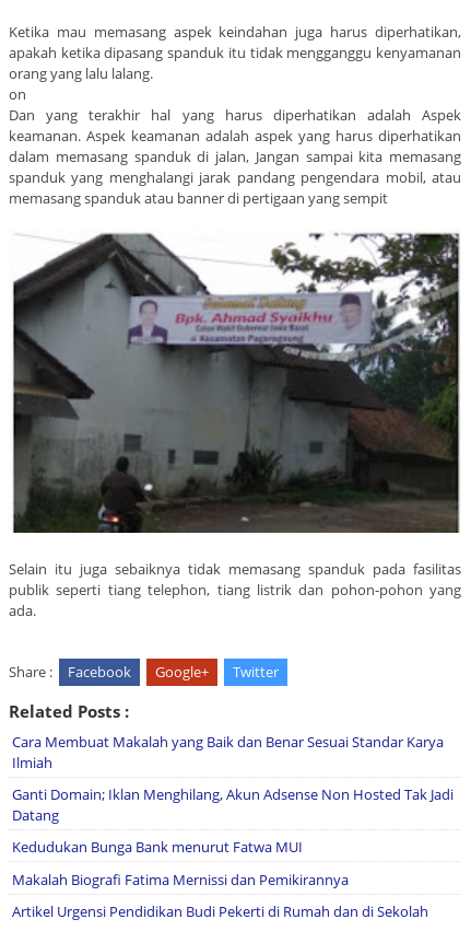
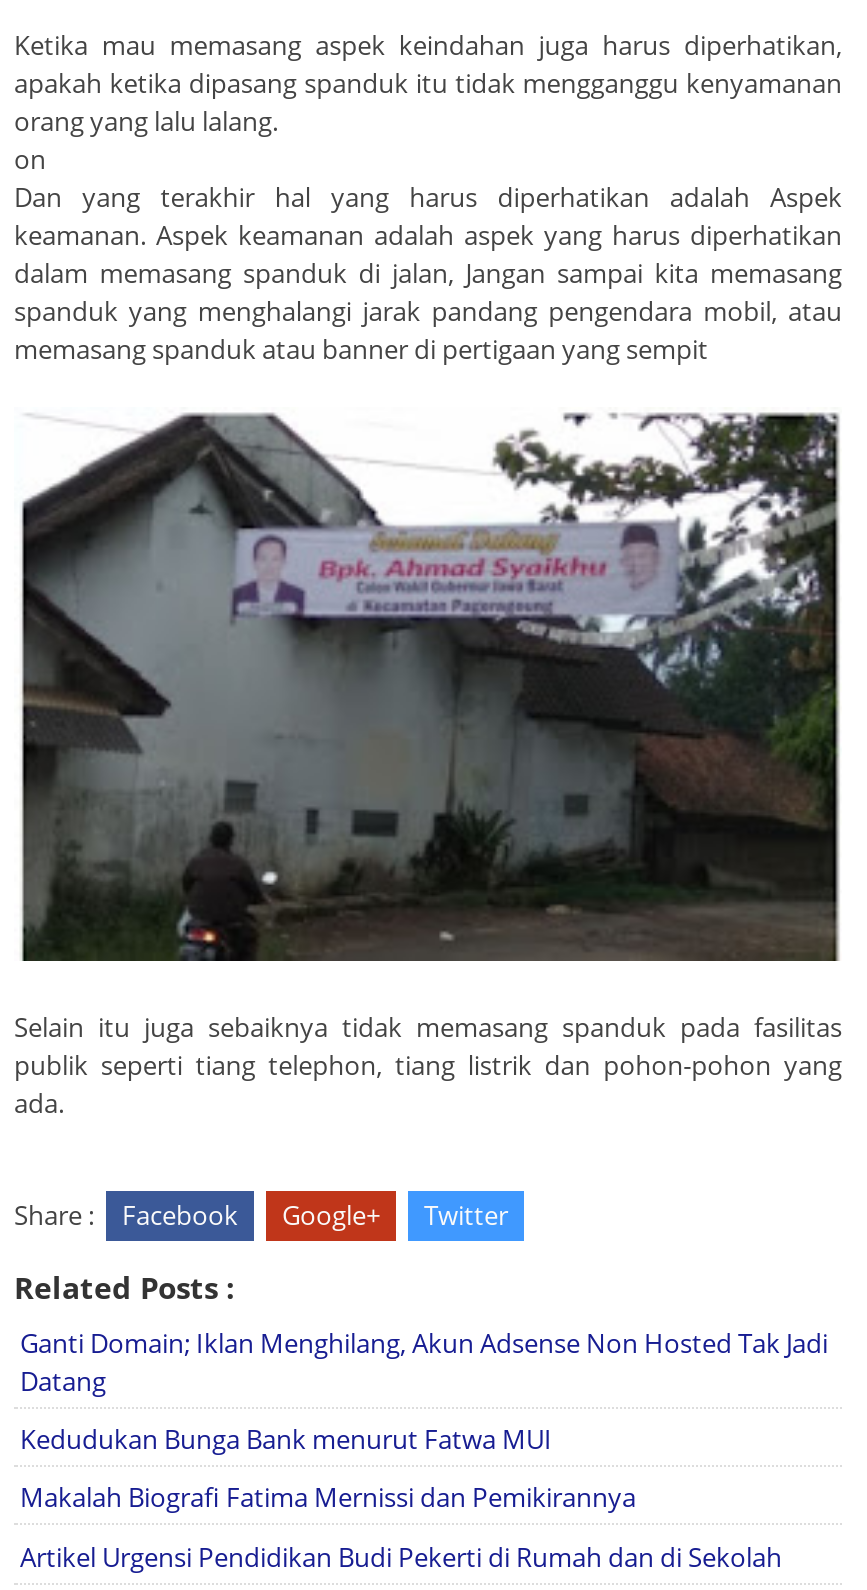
- Cara Membuat Makalah yang Baik dan Benar Sesuai Standar Karya
- Ilmiah
